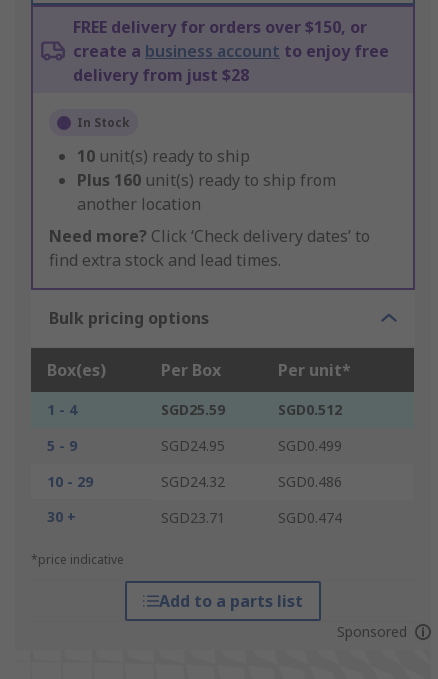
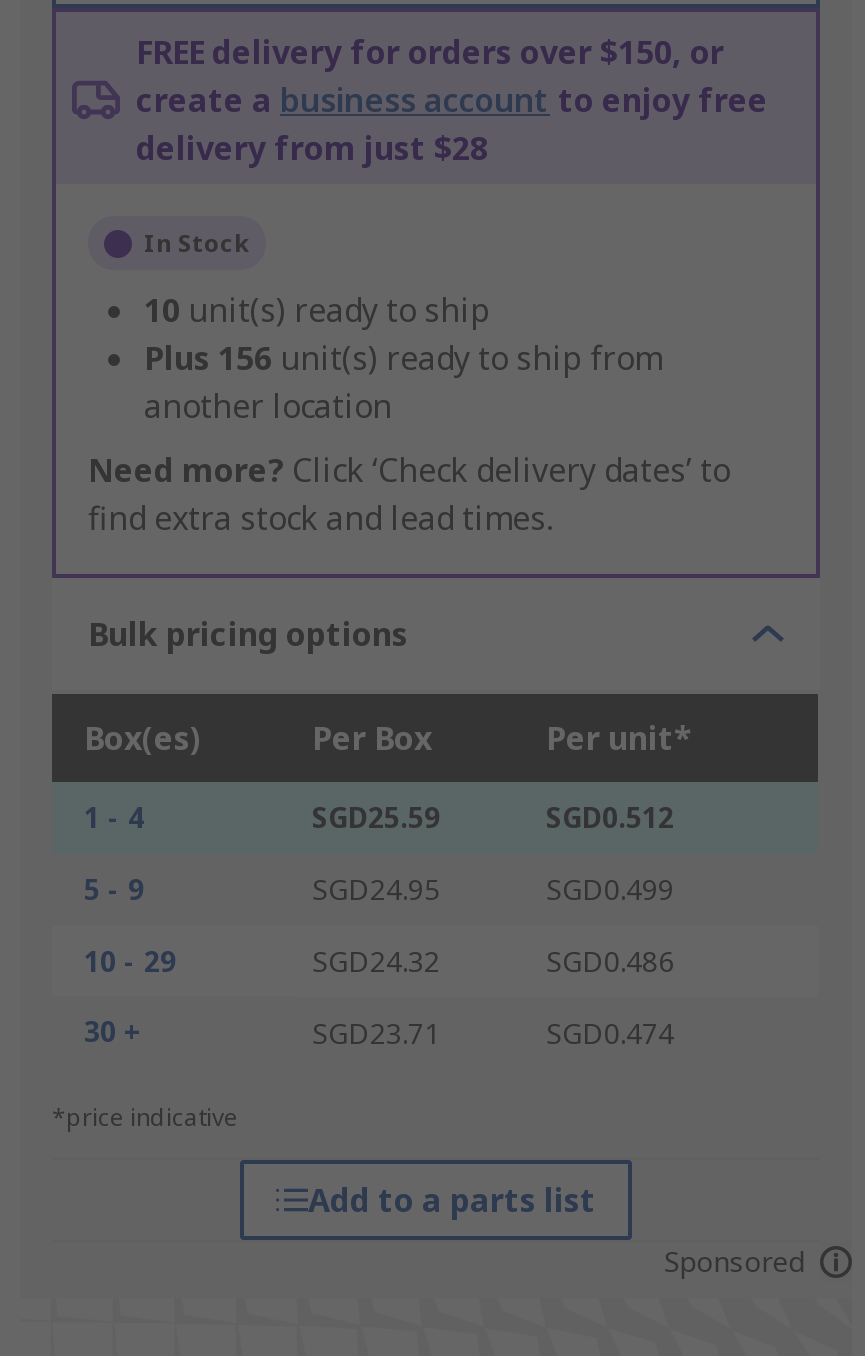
- Plus 160 unit(s) ready to ship from
+ Plus 156 unit(s) ready to ship from
